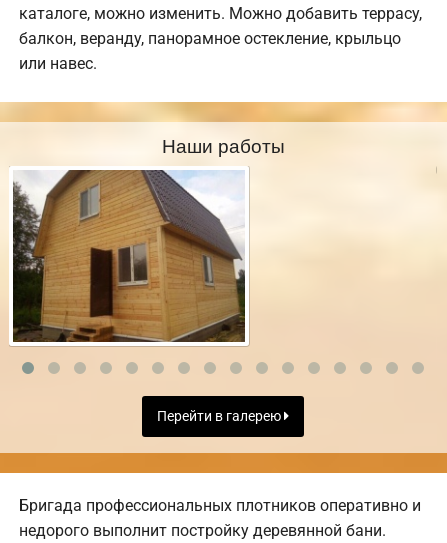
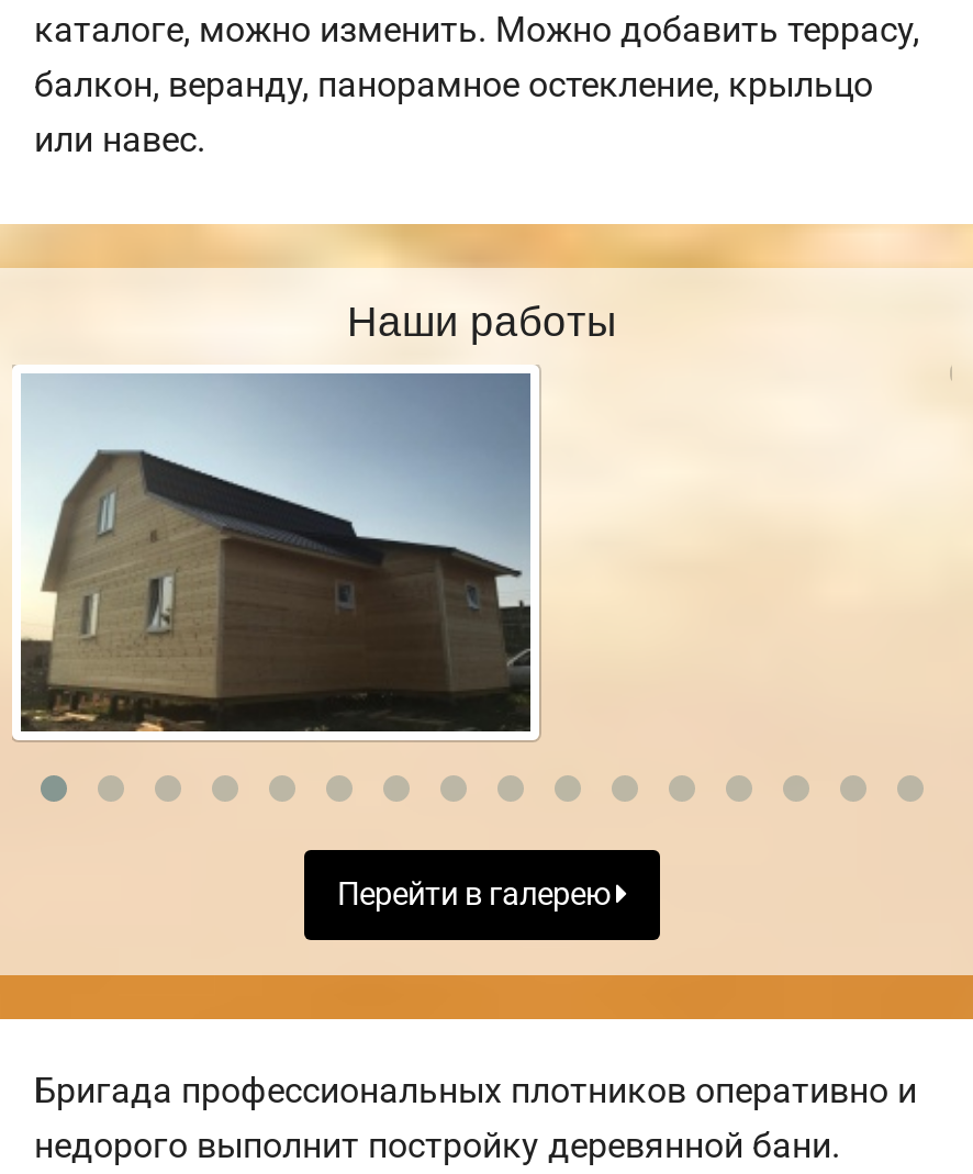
- [image]
+ [image]
